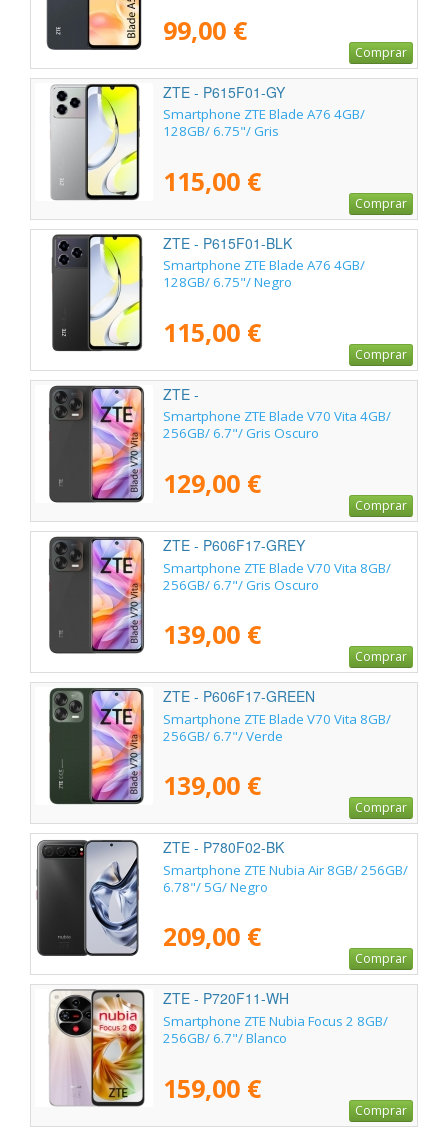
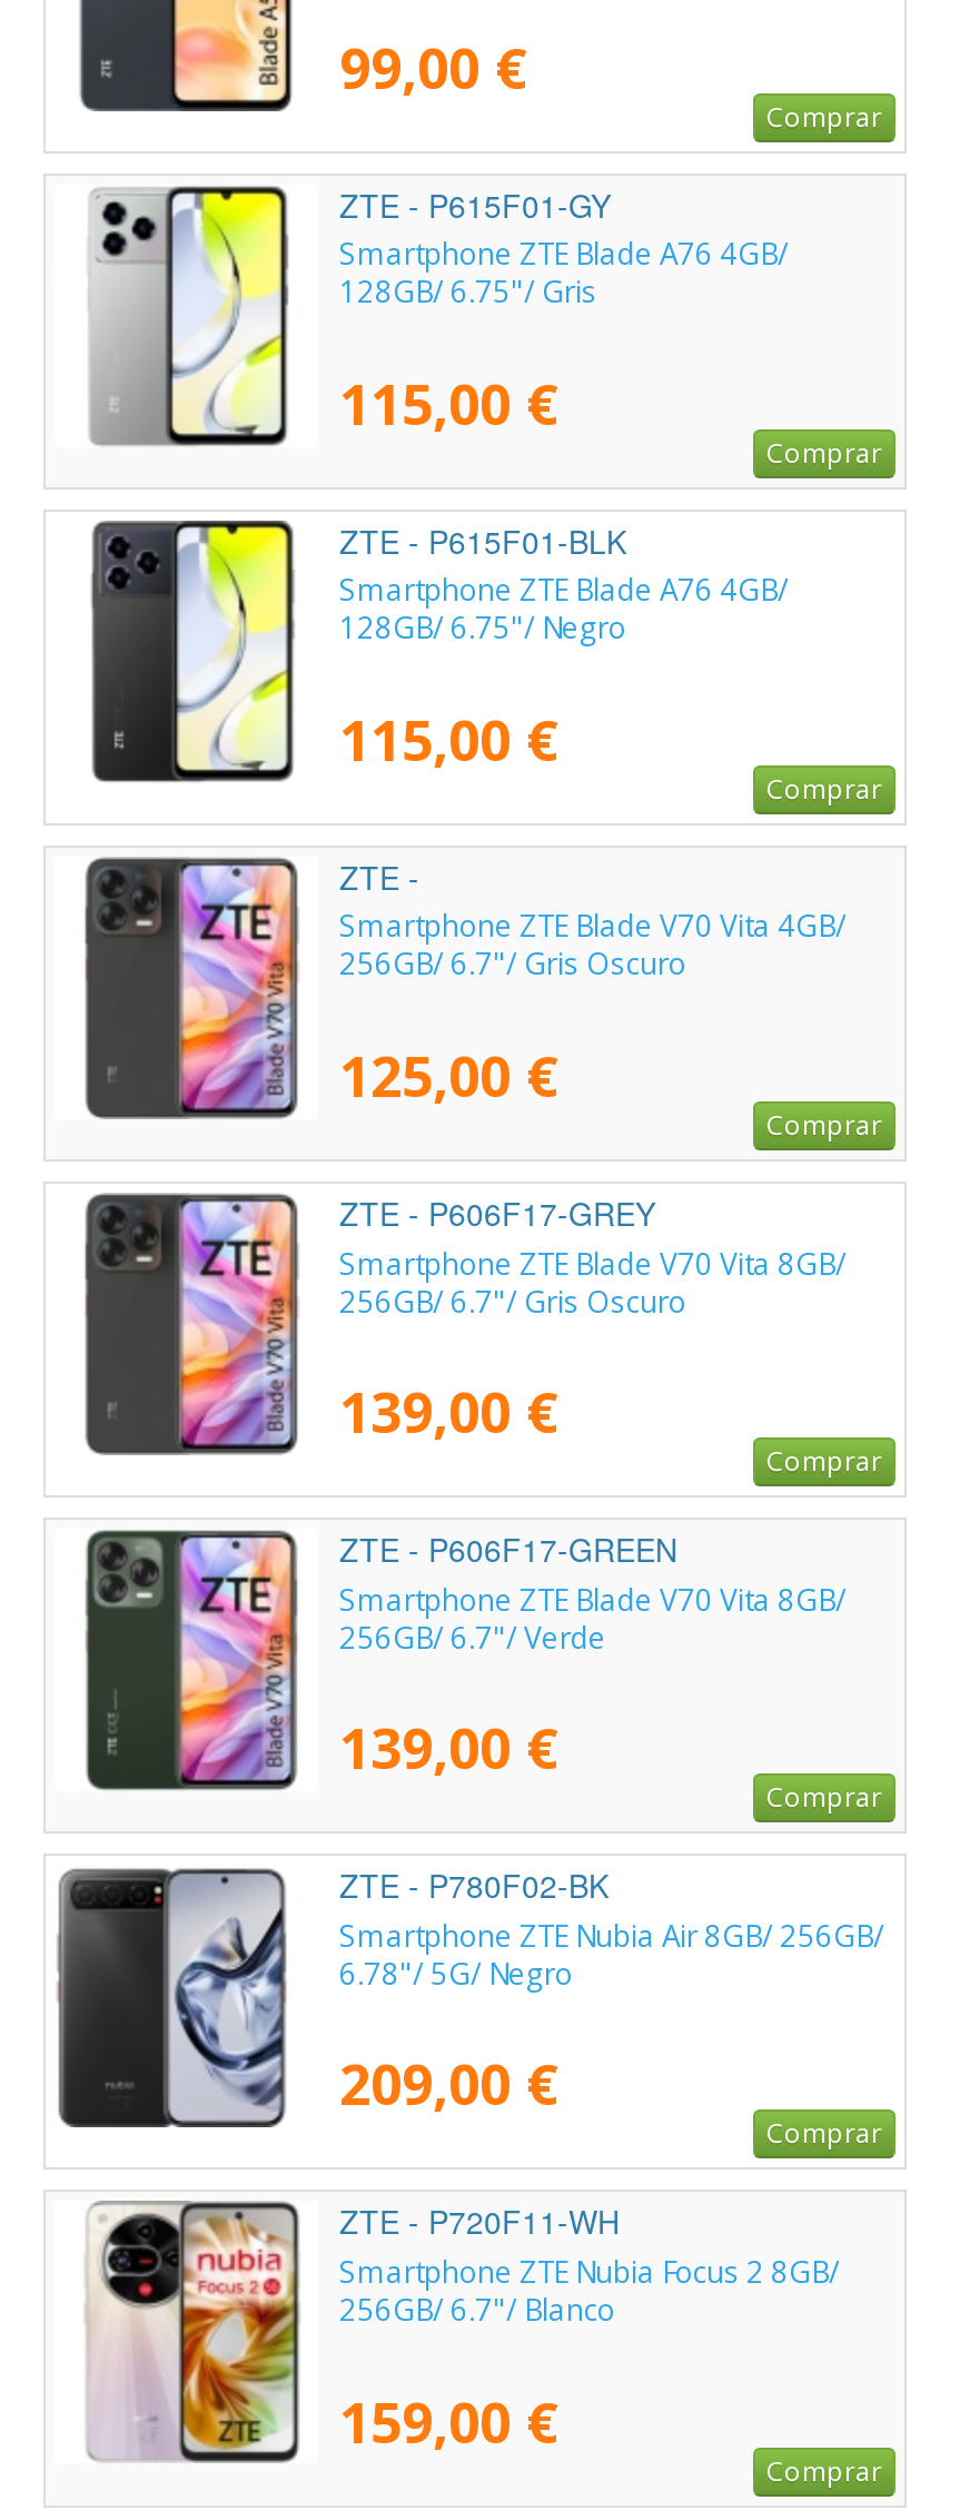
- 129,00 €
+ 125,00 €
